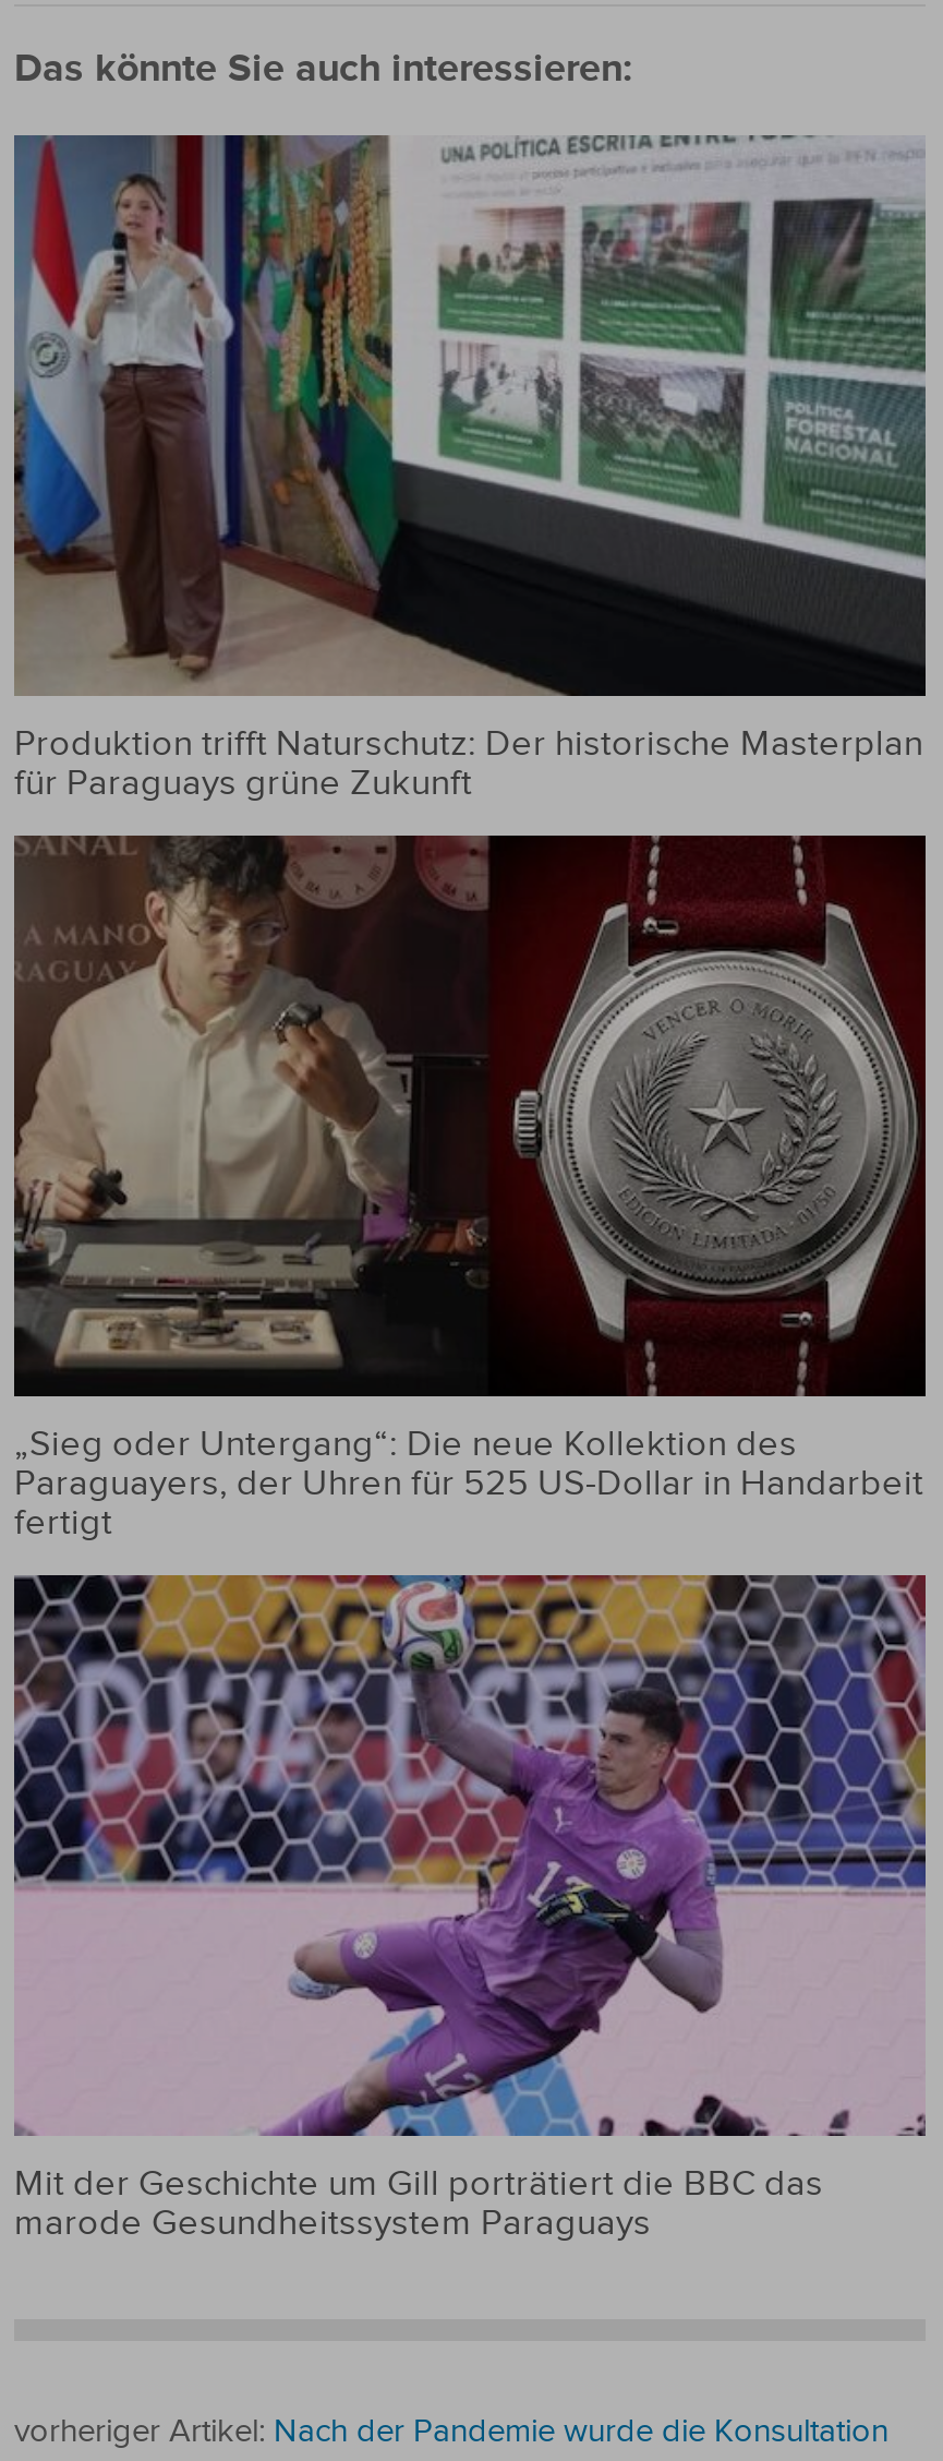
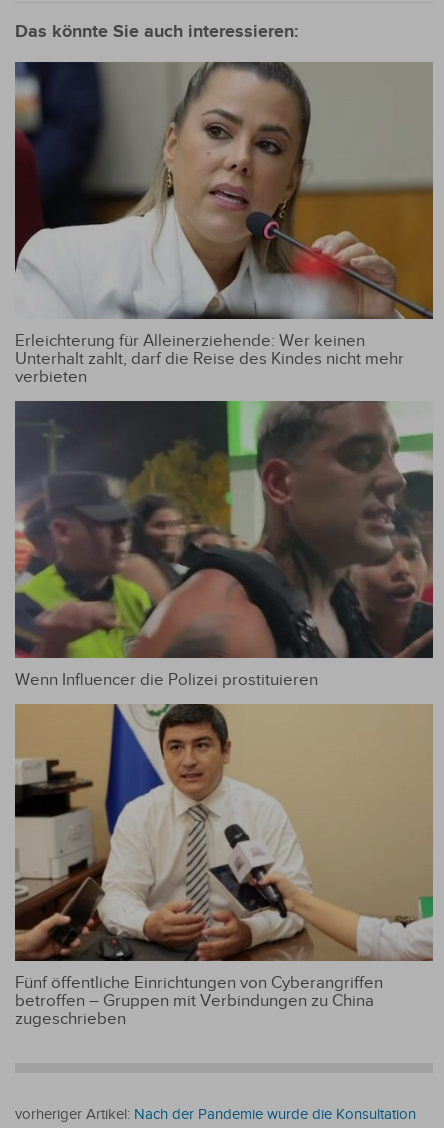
- [image]
- Produktion trifft Naturschutz: Der historische Masterplan
- für Paraguays grüne Zukunft
+ [image]
+ Erleichterung für Alleinerziehende: Wer keinen
+ Unterhalt zahlt, darf die Reise des Kindes nicht mehr
+ verbieten

- [image]
- „Sieg oder Untergang“: Die neue Kollektion des
- Paraguayers, der Uhren für 525 US-Dollar in Handarbeit
- fertigt
+ [image]
+ Wenn Influencer die Polizei prostituieren

- [image]
- Mit der Geschichte um Gill porträtiert die BBC das
- marode Gesundheitssystem Paraguays
+ [image]
+ Fünf öffentliche Einrichtungen von Cyberangriffen
+ betroffen – Gruppen mit Verbindungen zu China
+ zugeschrieben
